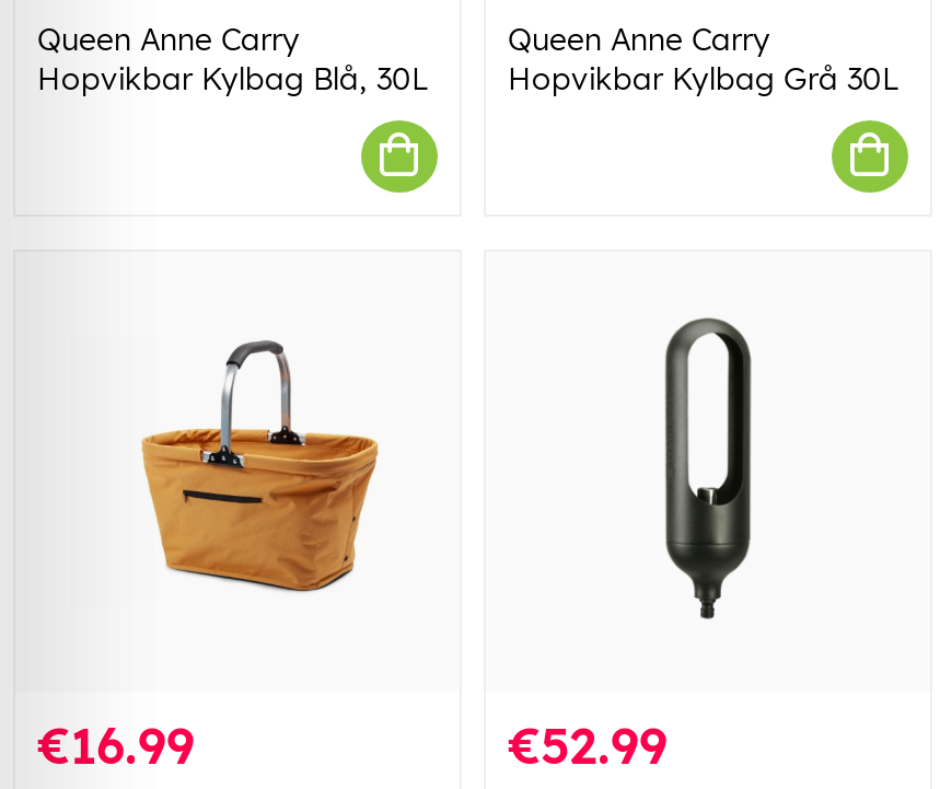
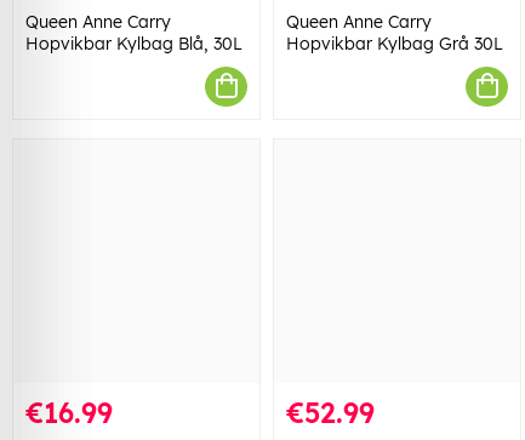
- [image]

- [image]
